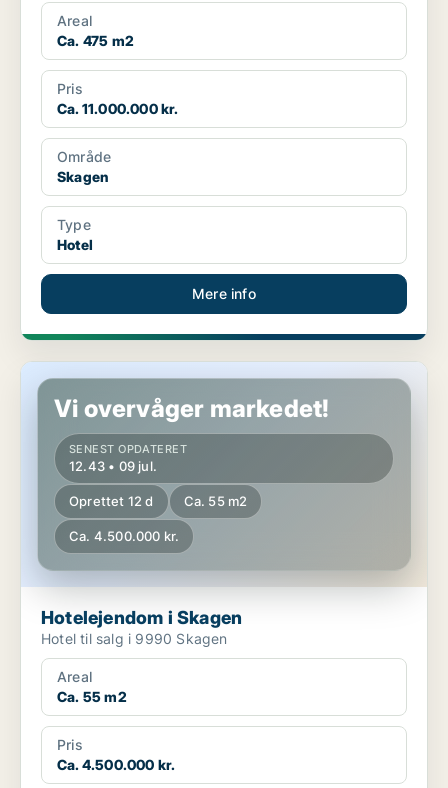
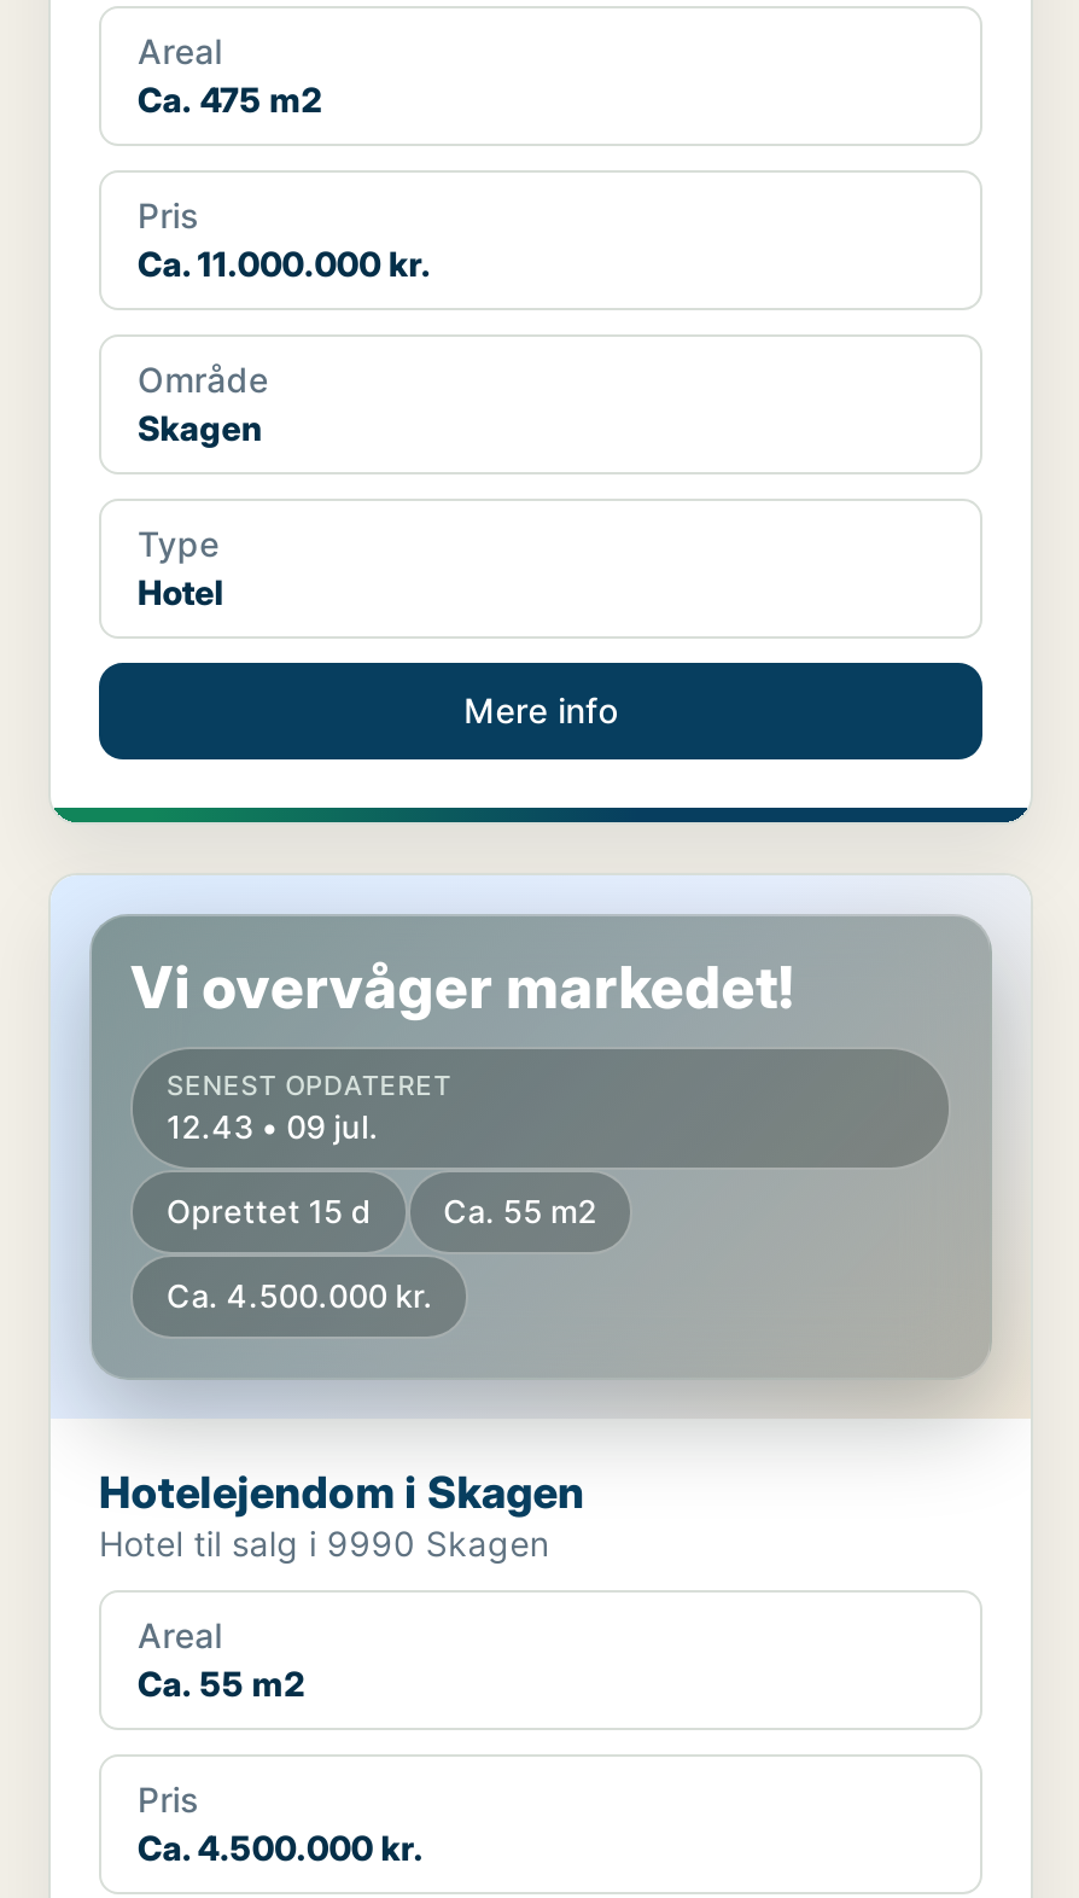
- Oprettet 12 d Ca. 55 m2
+ Oprettet 15 d Ca. 55 m2
